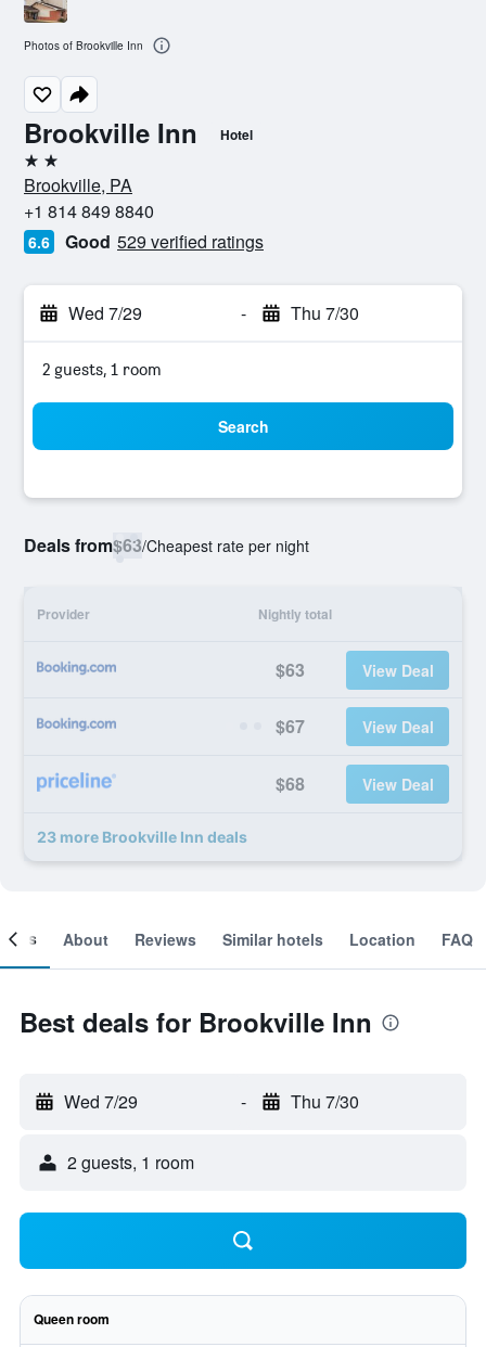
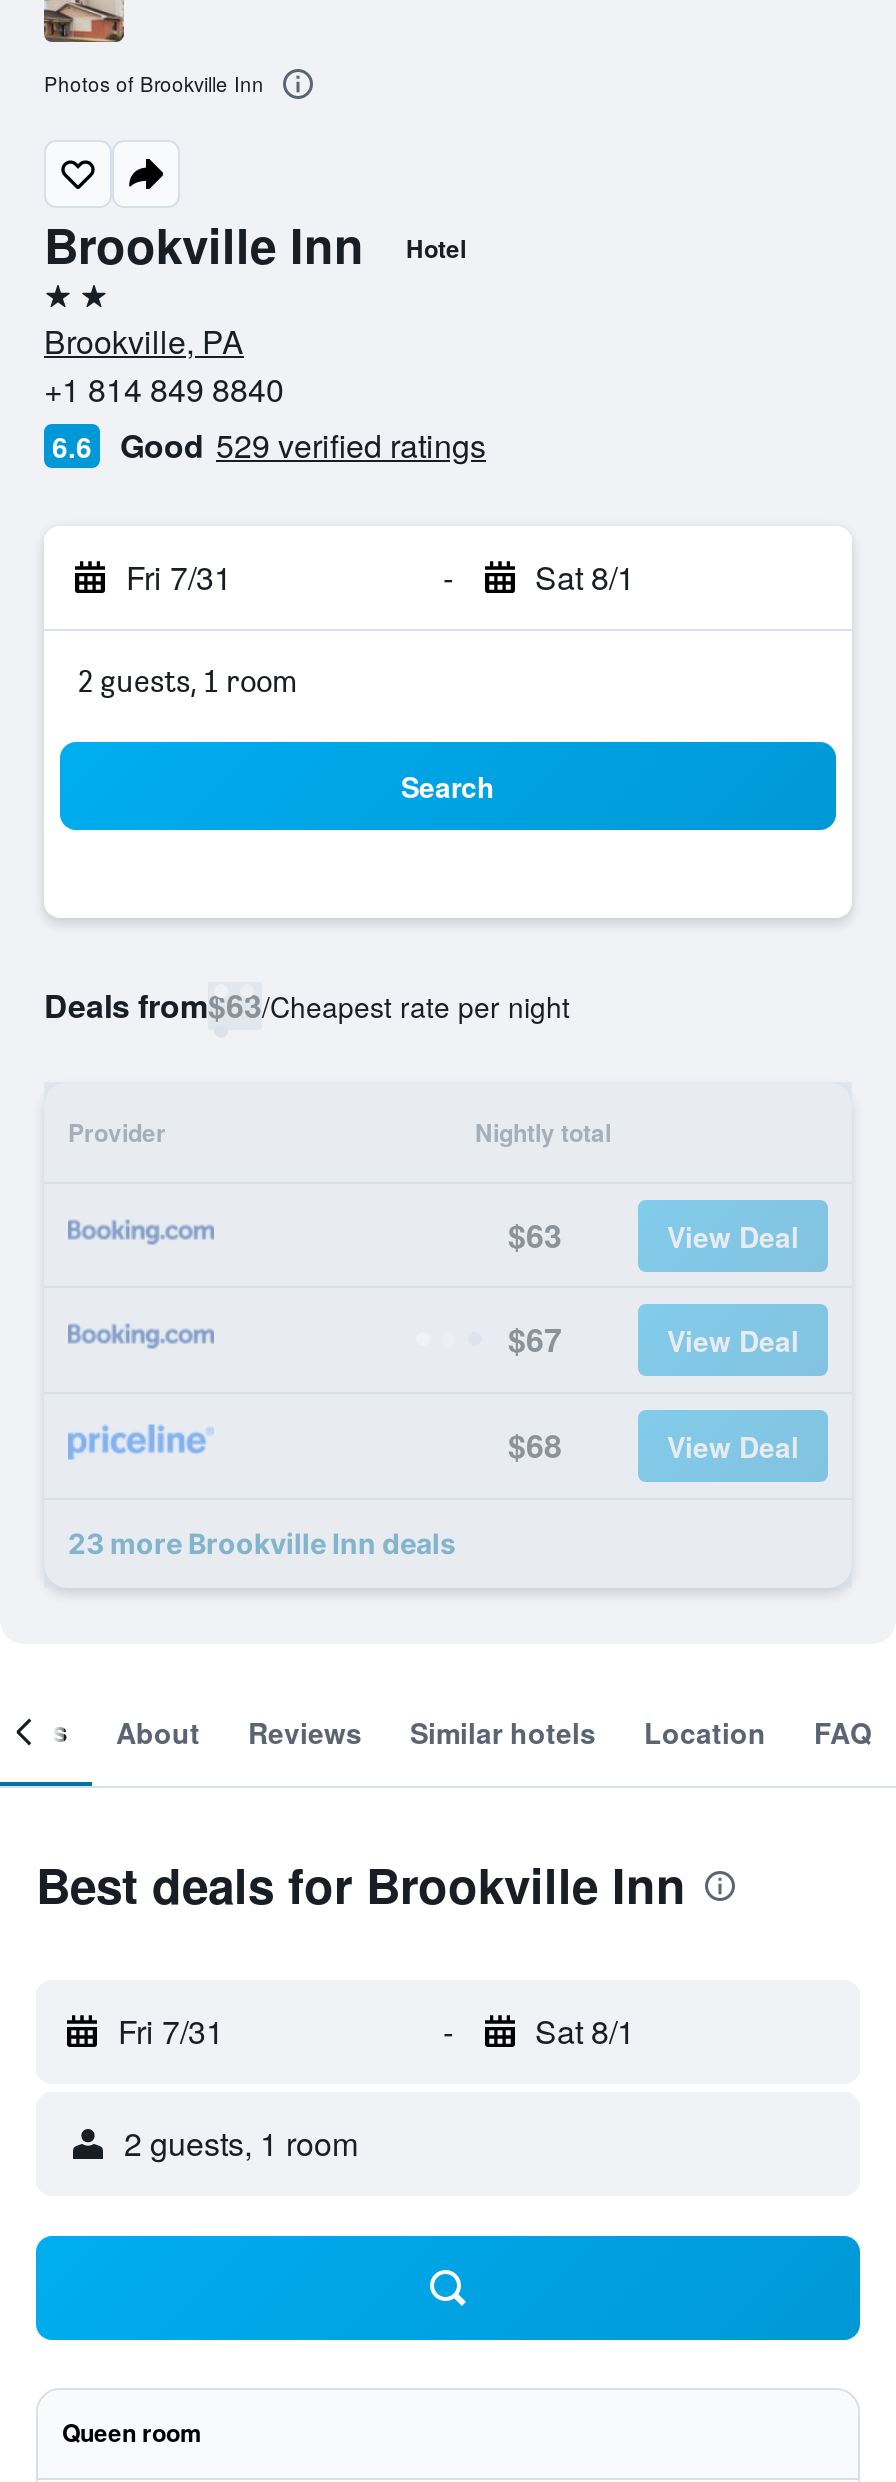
- Wed 7/29
+ Fri 7/31

- Thu 7/30
+ Sat 8/1

- Wed 7/29
+ Fri 7/31

- Thu 7/30
+ Sat 8/1
